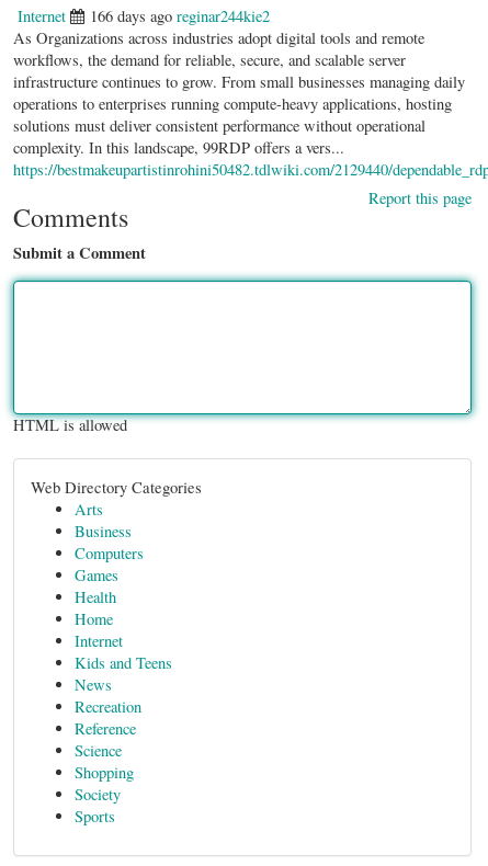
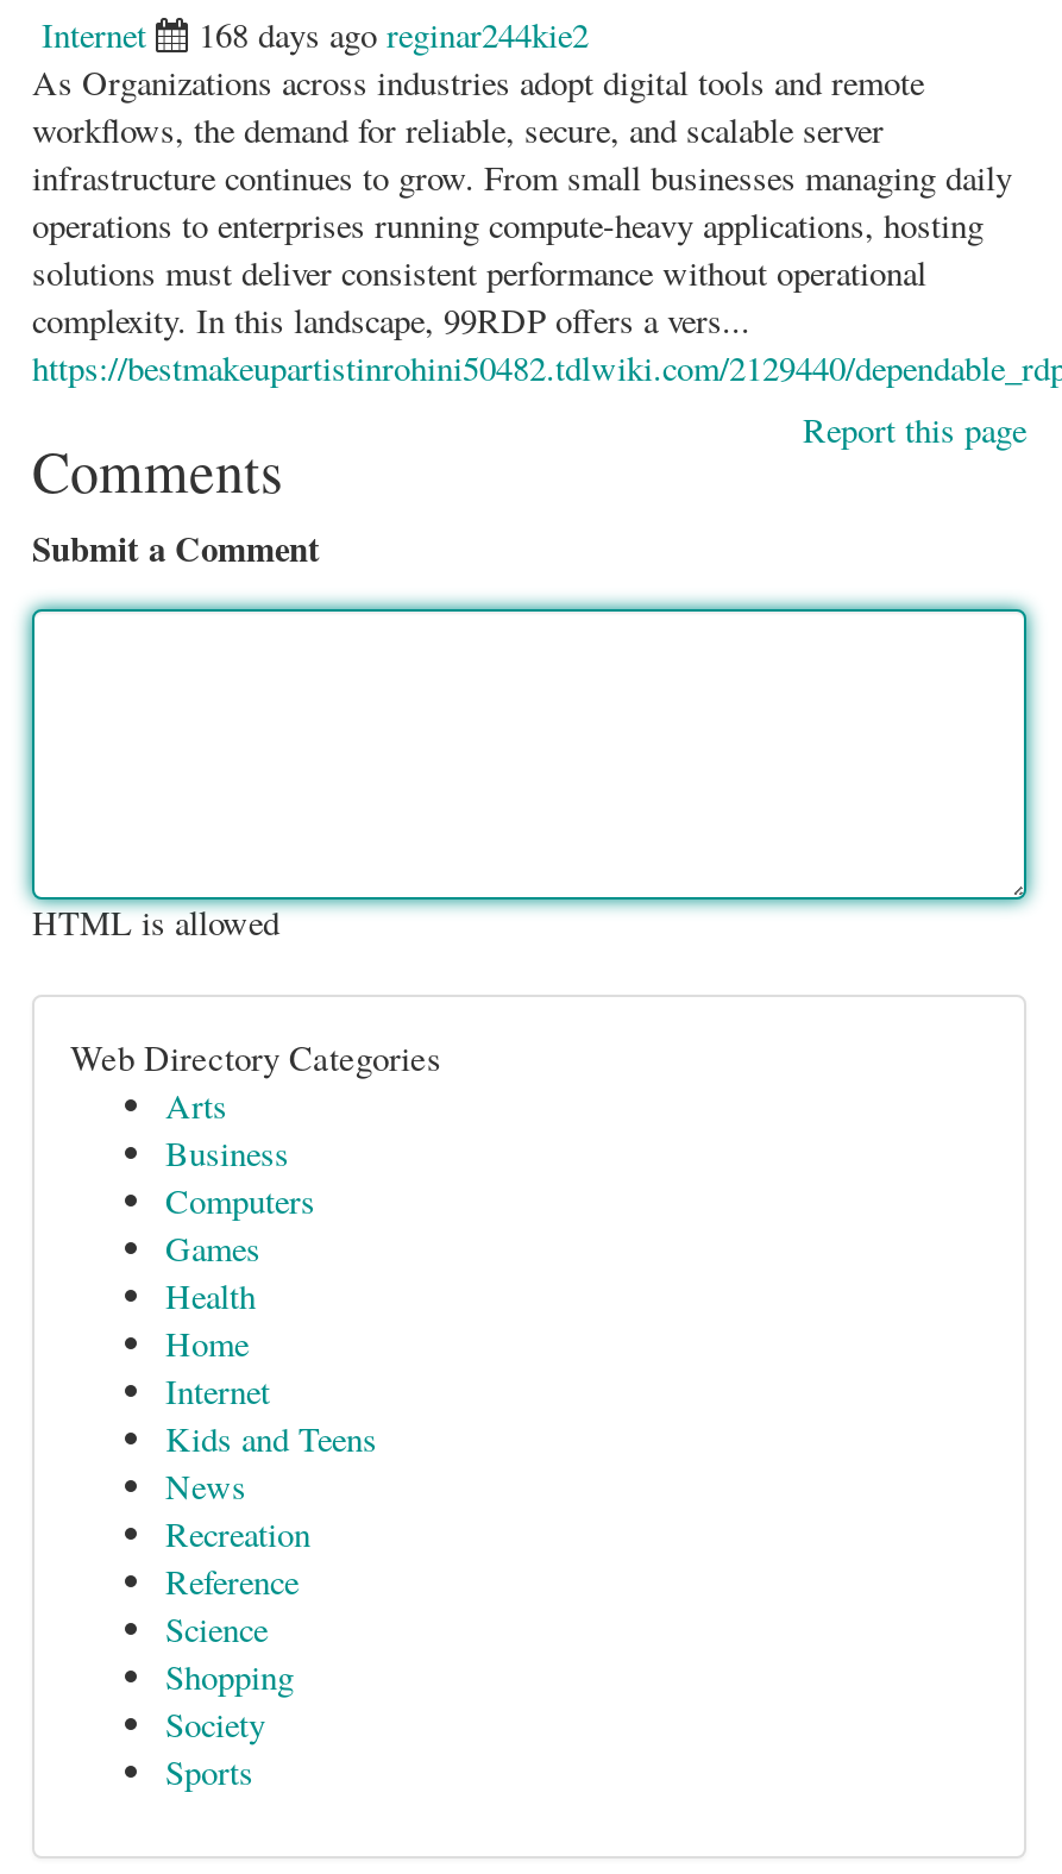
- 166 days ago reginar244kie2
+ 168 days ago reginar244kie2
